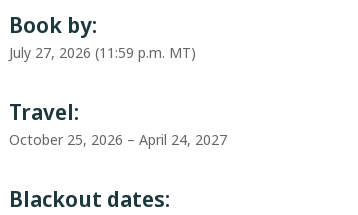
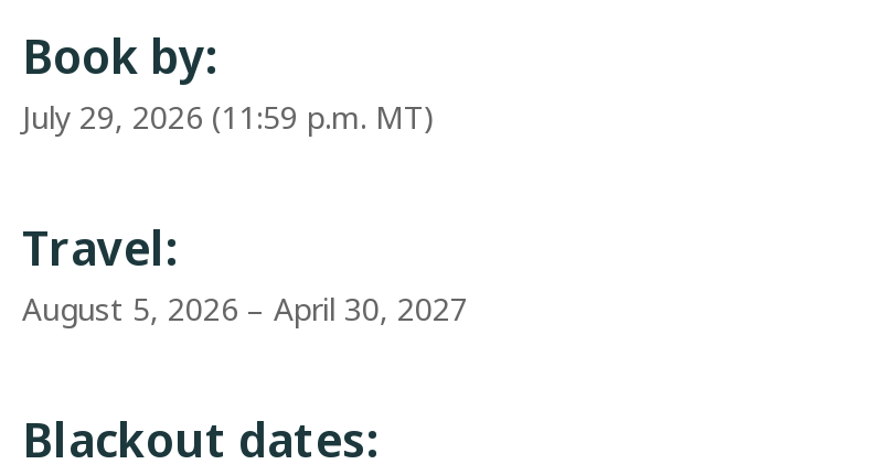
- July 27, 2026 (11:59 p.m. MT)
+ July 29, 2026 (11:59 p.m. MT)

- October 25, 2026 – April 24, 2027
+ August 5, 2026 – April 30, 2027
